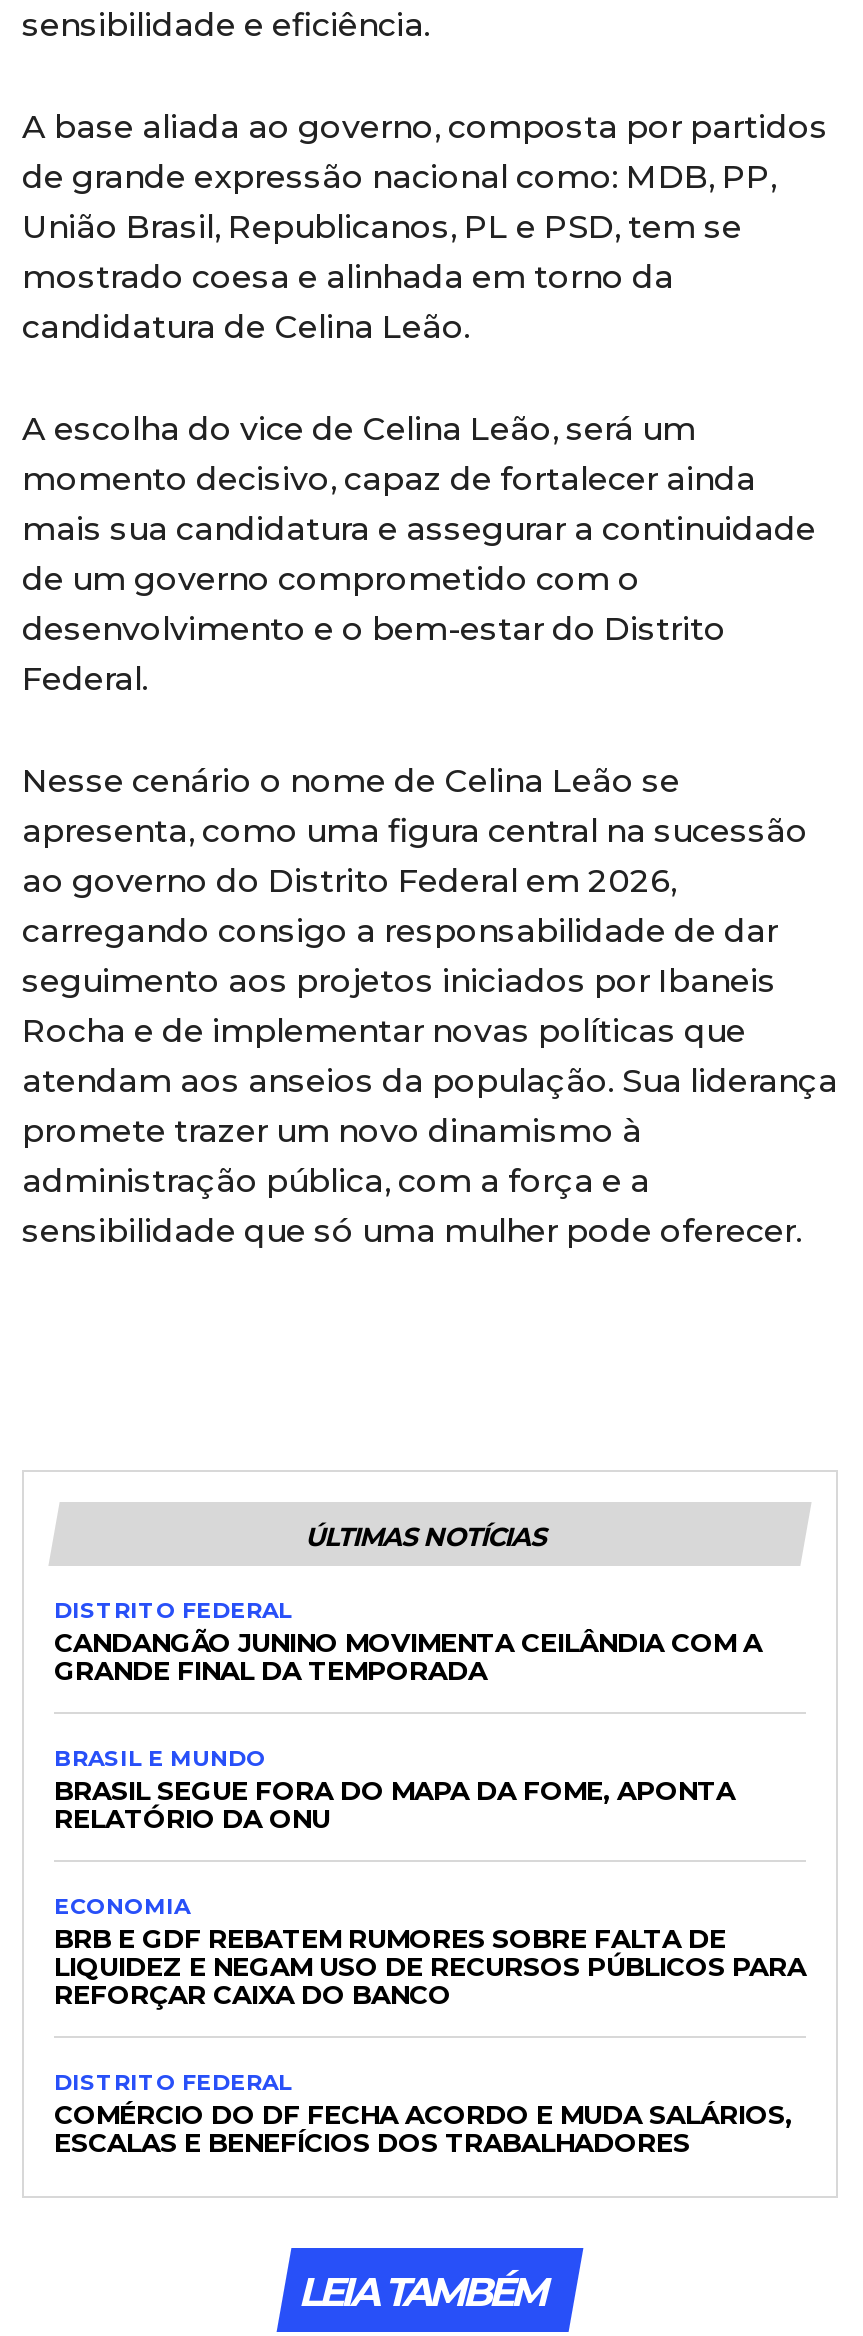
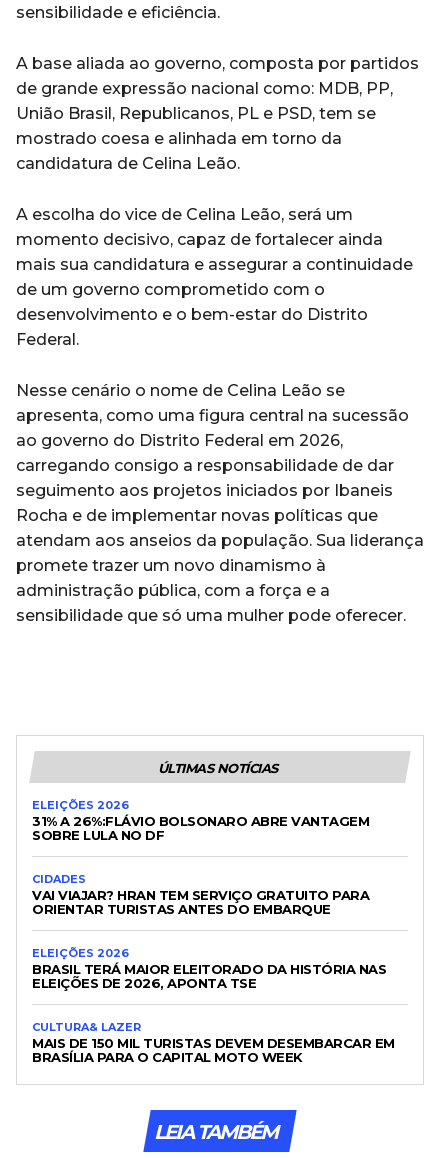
- DISTRITO FEDERAL
- CANDANGÃO JUNINO MOVIMENTA CEILÂNDIA COM A
- GRANDE FINAL DA TEMPORADA
+ ELEIÇÕES 2026
+ 31% A 26%:FLÁVIO BOLSONARO ABRE VANTAGEM
+ SOBRE LULA NO DF

- BRASIL E MUNDO
- BRASIL SEGUE FORA DO MAPA DA FOME, APONTA
- RELATÓRIO DA ONU
+ CIDADES
+ VAI VIAJAR? HRAN TEM SERVIÇO GRATUITO PARA
+ ORIENTAR TURISTAS ANTES DO EMBARQUE

- ECONOMIA
- BRB E GDF REBATEM RUMORES SOBRE FALTA DE
- LIQUIDEZ E NEGAM USO DE RECURSOS PÚBLICOS PARA
- REFORÇAR CAIXA DO BANCO
+ ELEIÇÕES 2026
+ BRASIL TERÁ MAIOR ELEITORADO DA HISTÓRIA NAS
+ ELEIÇÕES DE 2026, APONTA TSE

- DISTRITO FEDERAL
- COMÉRCIO DO DF FECHA ACORDO E MUDA SALÁRIOS,
- ESCALAS E BENEFÍCIOS DOS TRABALHADORES
+ CULTURA& LAZER
+ MAIS DE 150 MIL TURISTAS DEVEM DESEMBARCAR EM
+ BRASÍLIA PARA O CAPITAL MOTO WEEK
